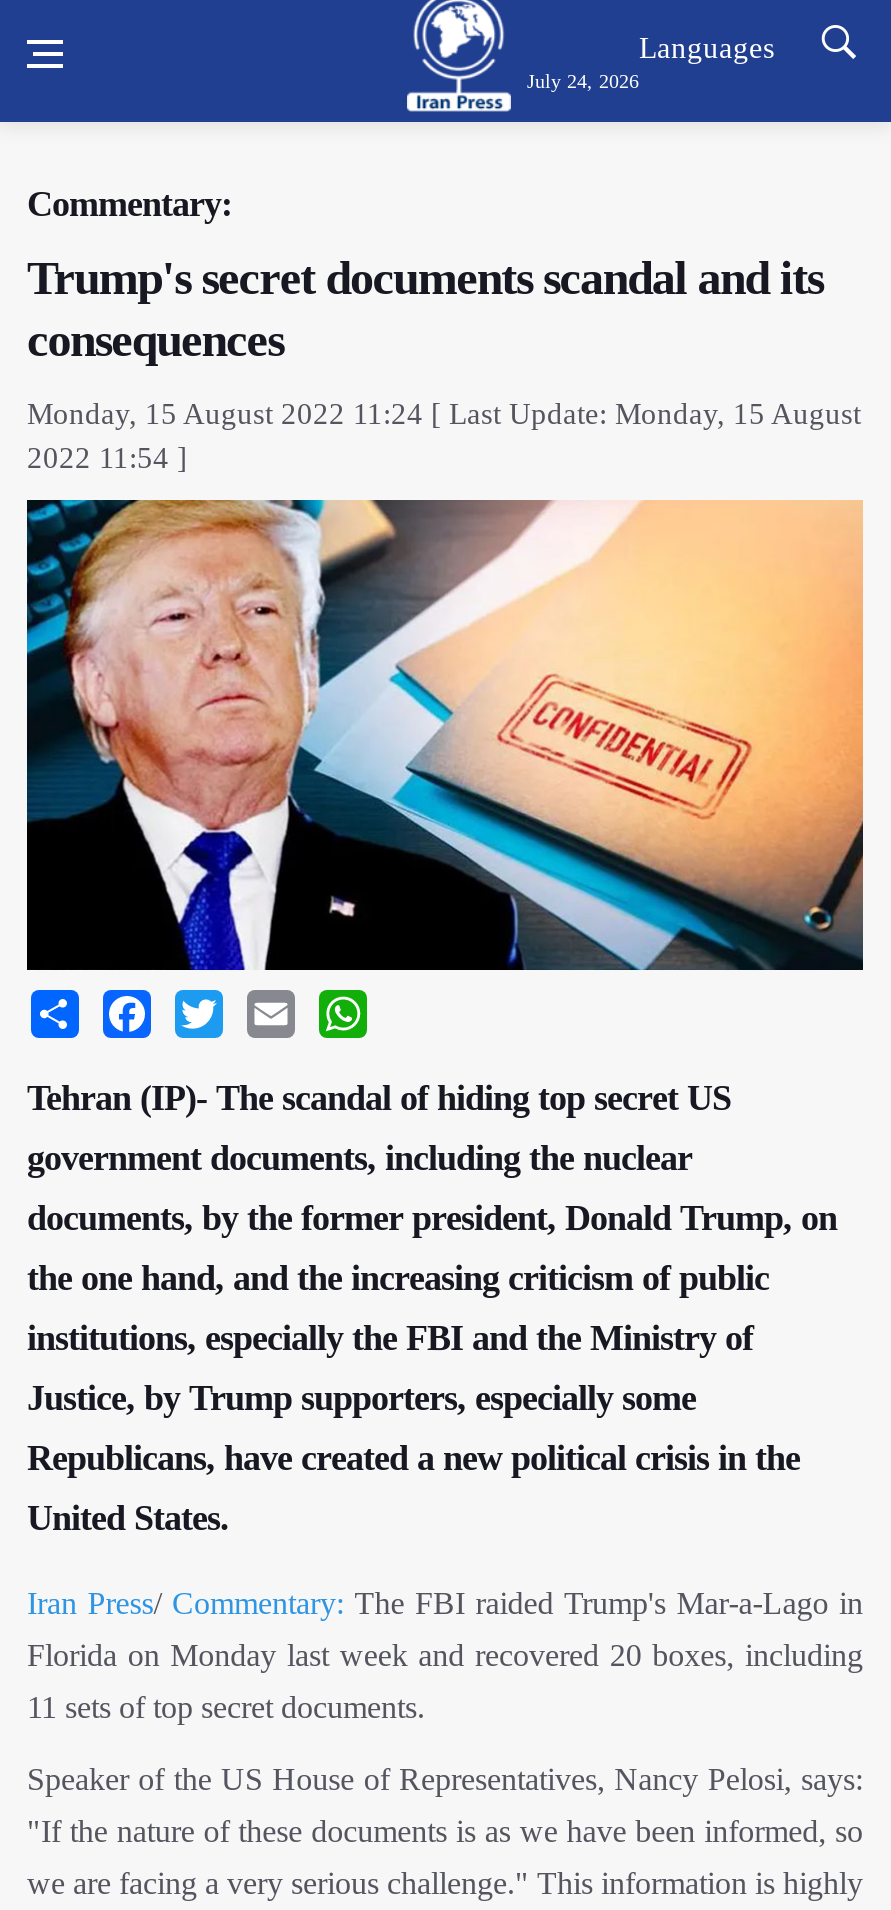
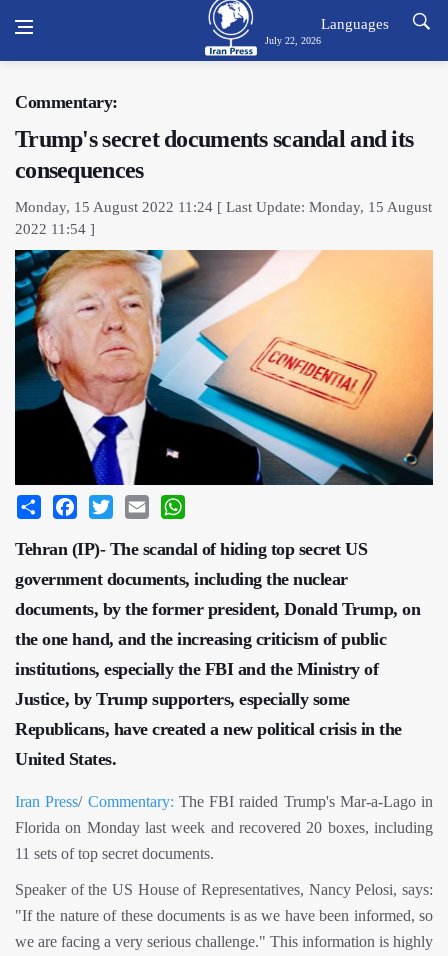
- July 24, 2026
+ July 22, 2026
